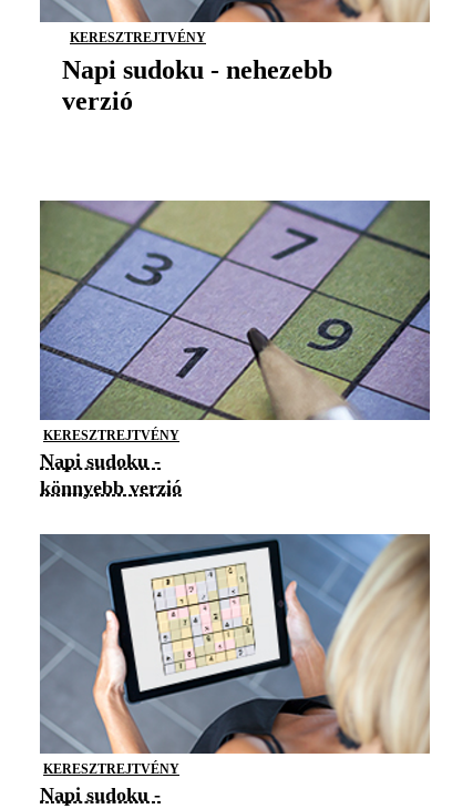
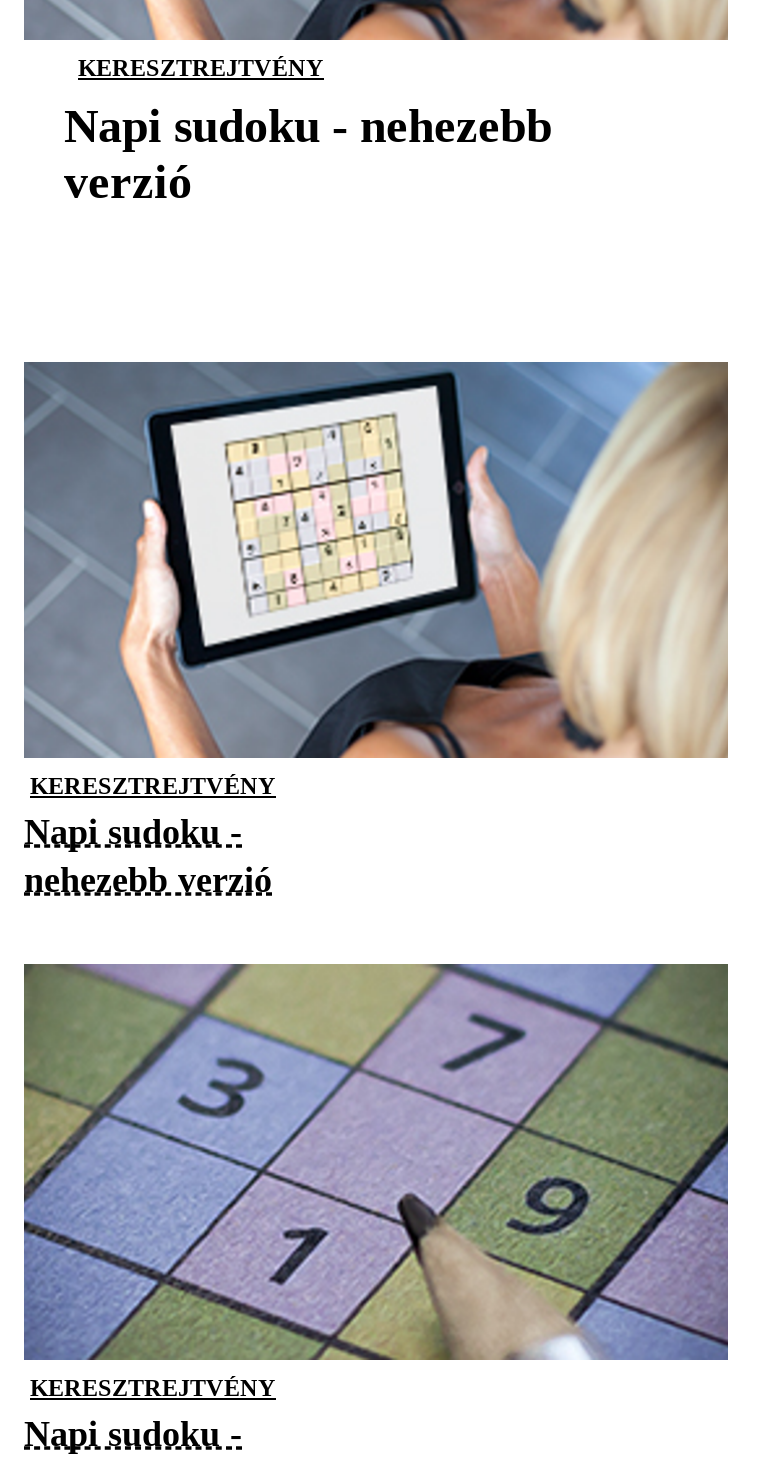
moved down: [image]

- könnyebb verzió
+ nehezebb verzió

moved up: [image]
